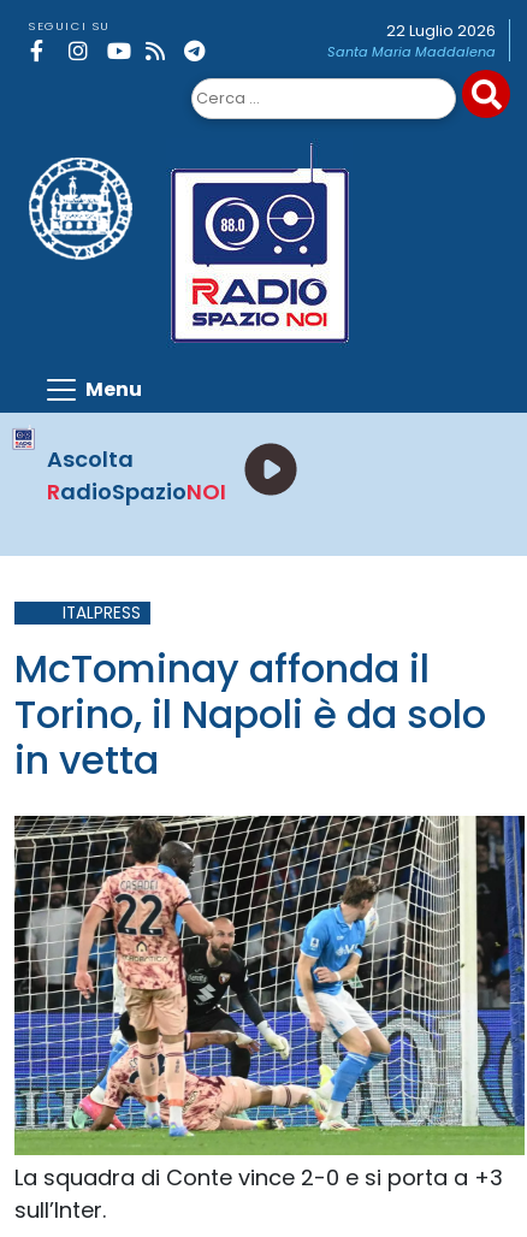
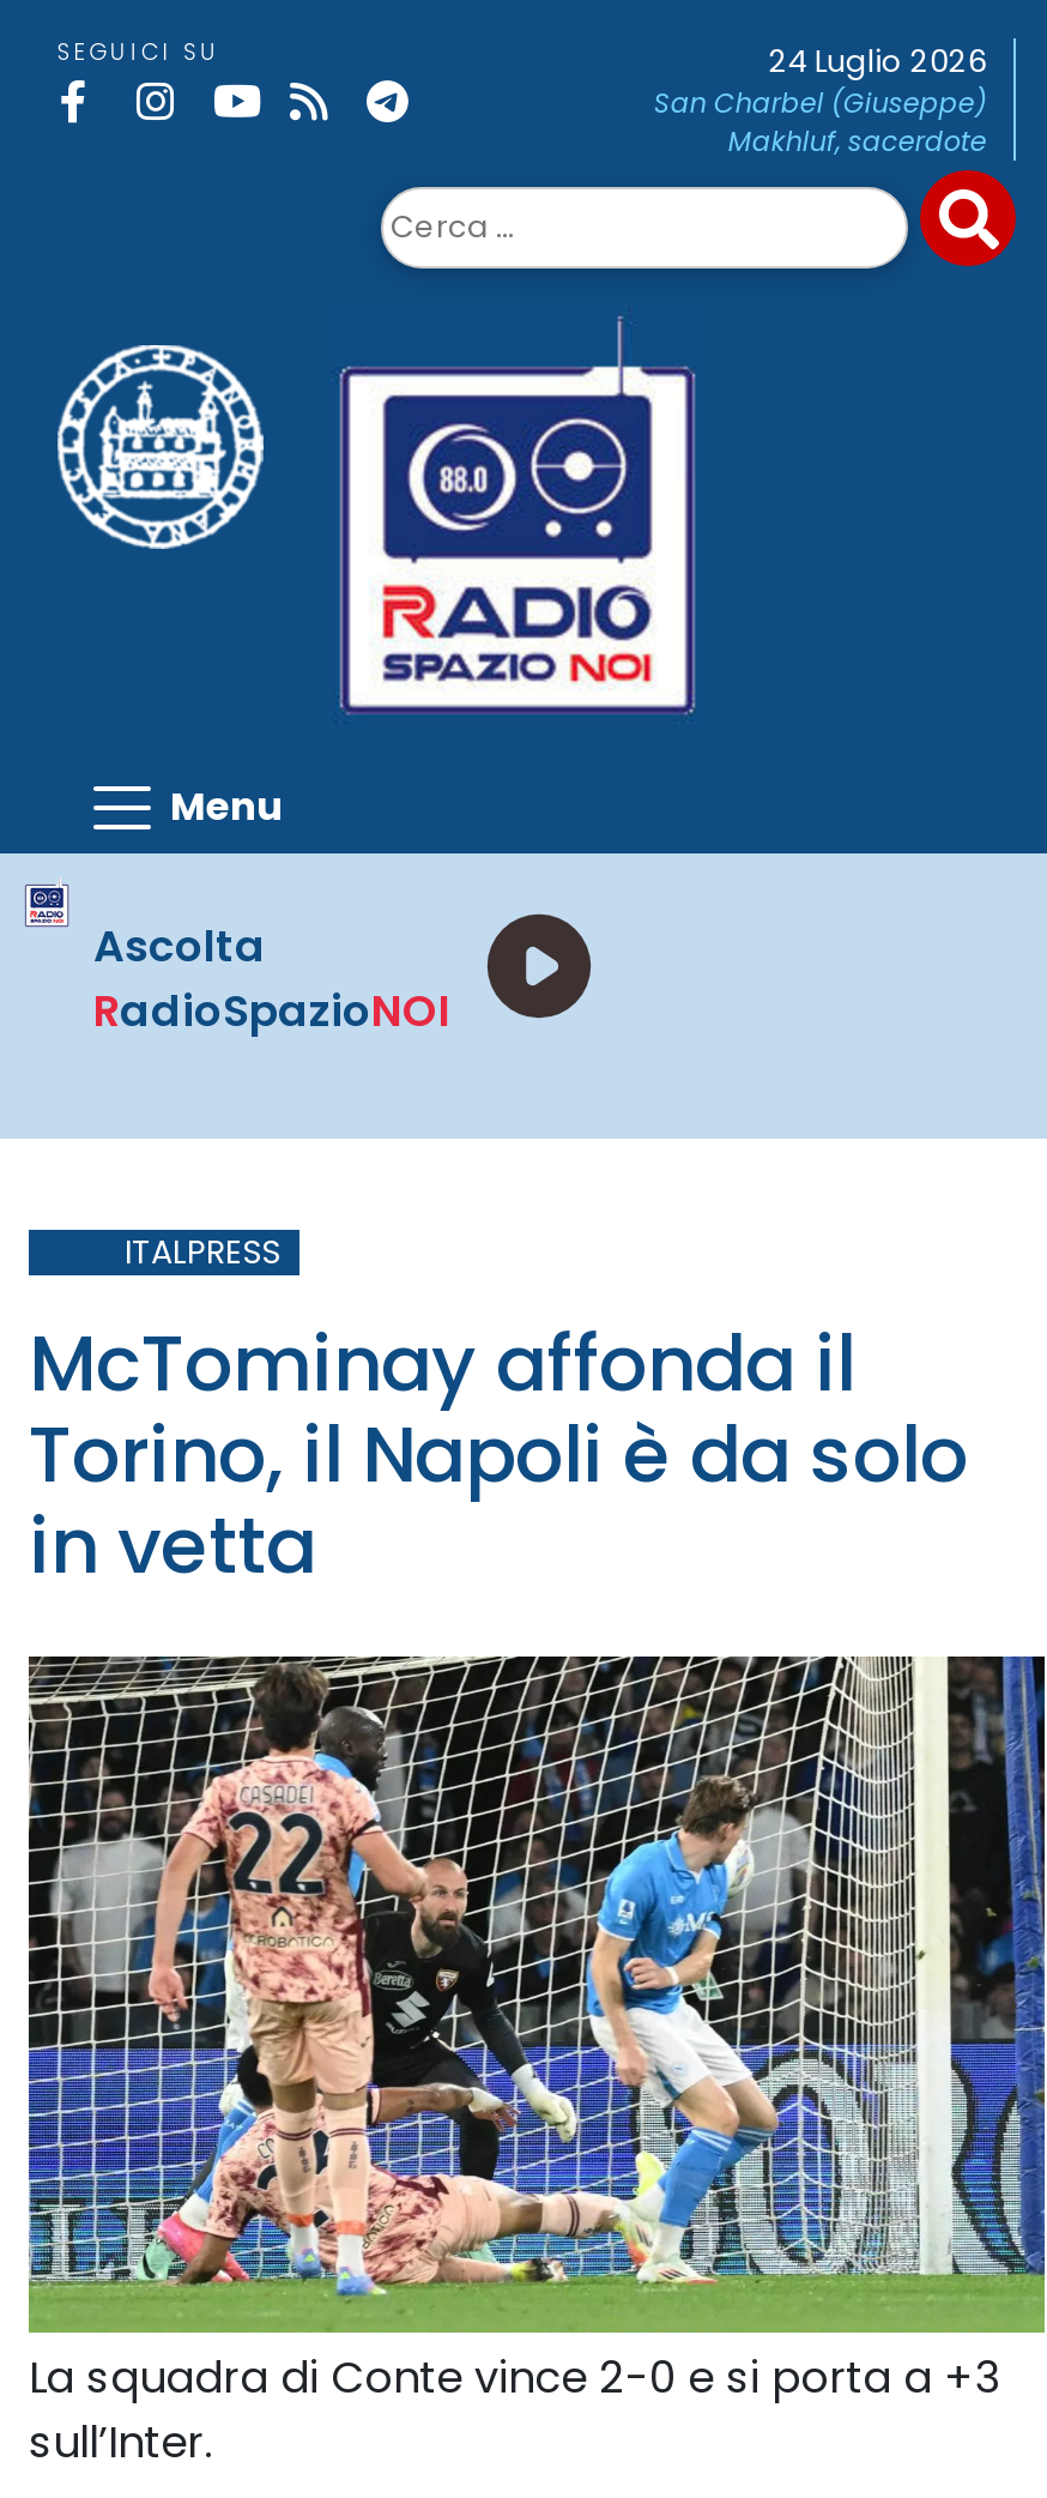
- 22 Luglio 2026
- Santa Maria Maddalena
+ 24 Luglio 2026
+ San Charbel (Giuseppe)
+ Makhluf, sacerdote
